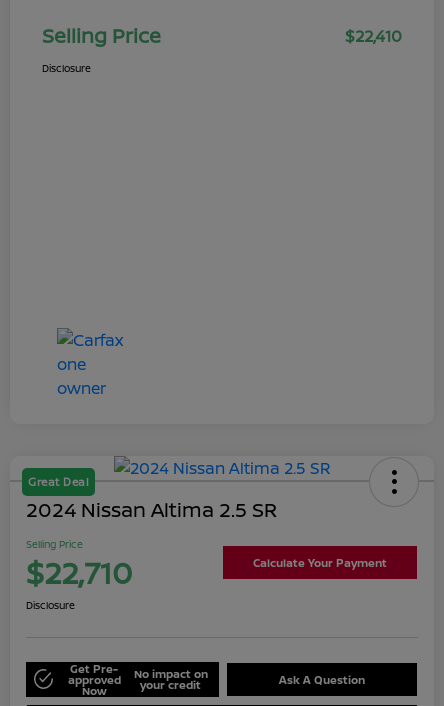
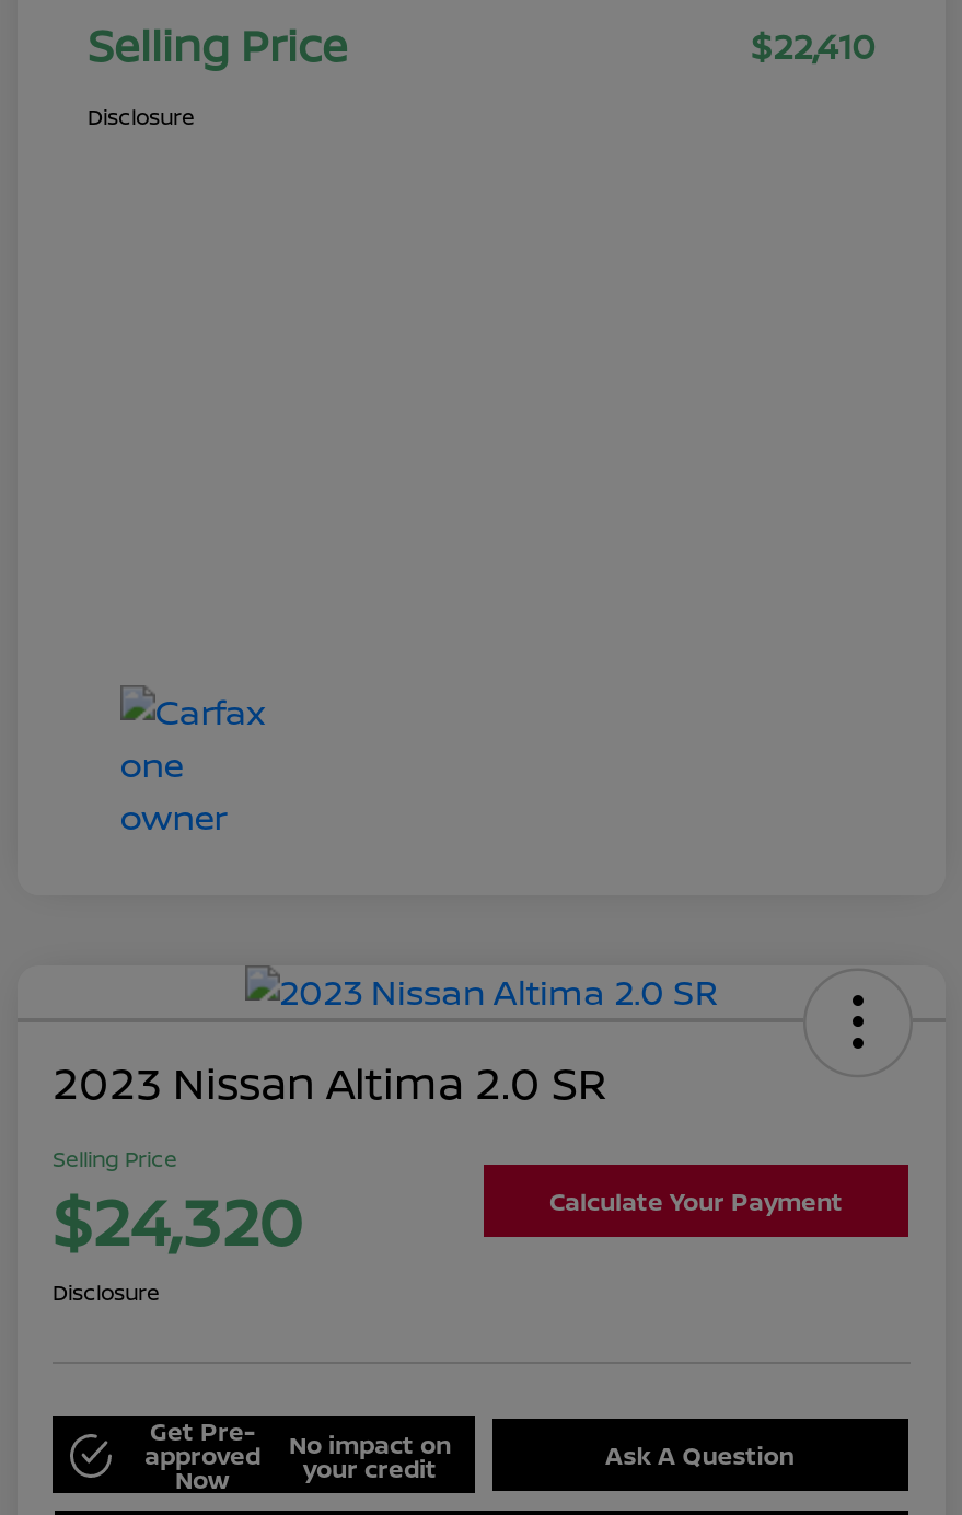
- Great Deal
- 2024 Nissan Altima 2.5 SR
+ 2023 Nissan Altima 2.0 SR

- $22,710
+ $24,320
